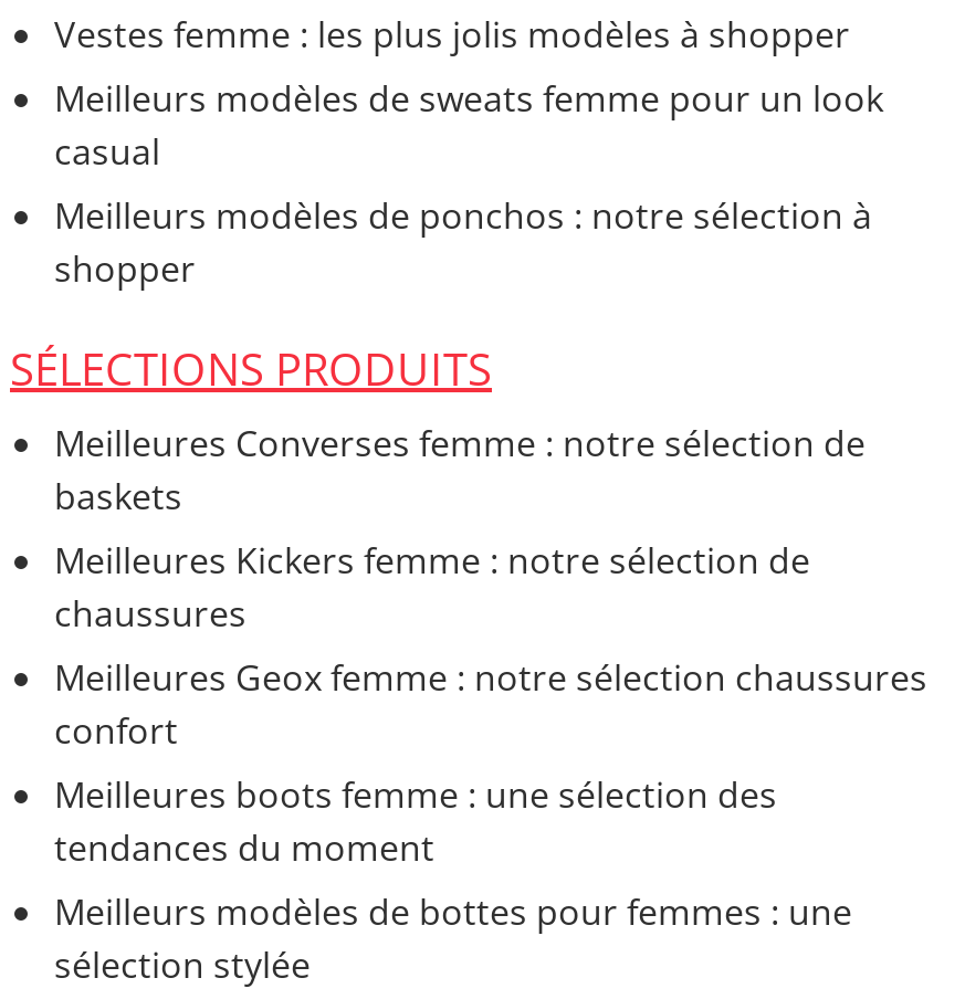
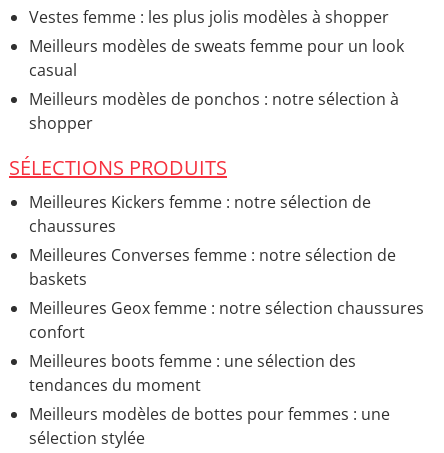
moved down: Meilleures Converses femme : notre sélection de | baskets

moved up: Meilleures Kickers femme : notre sélection de | chaussures
